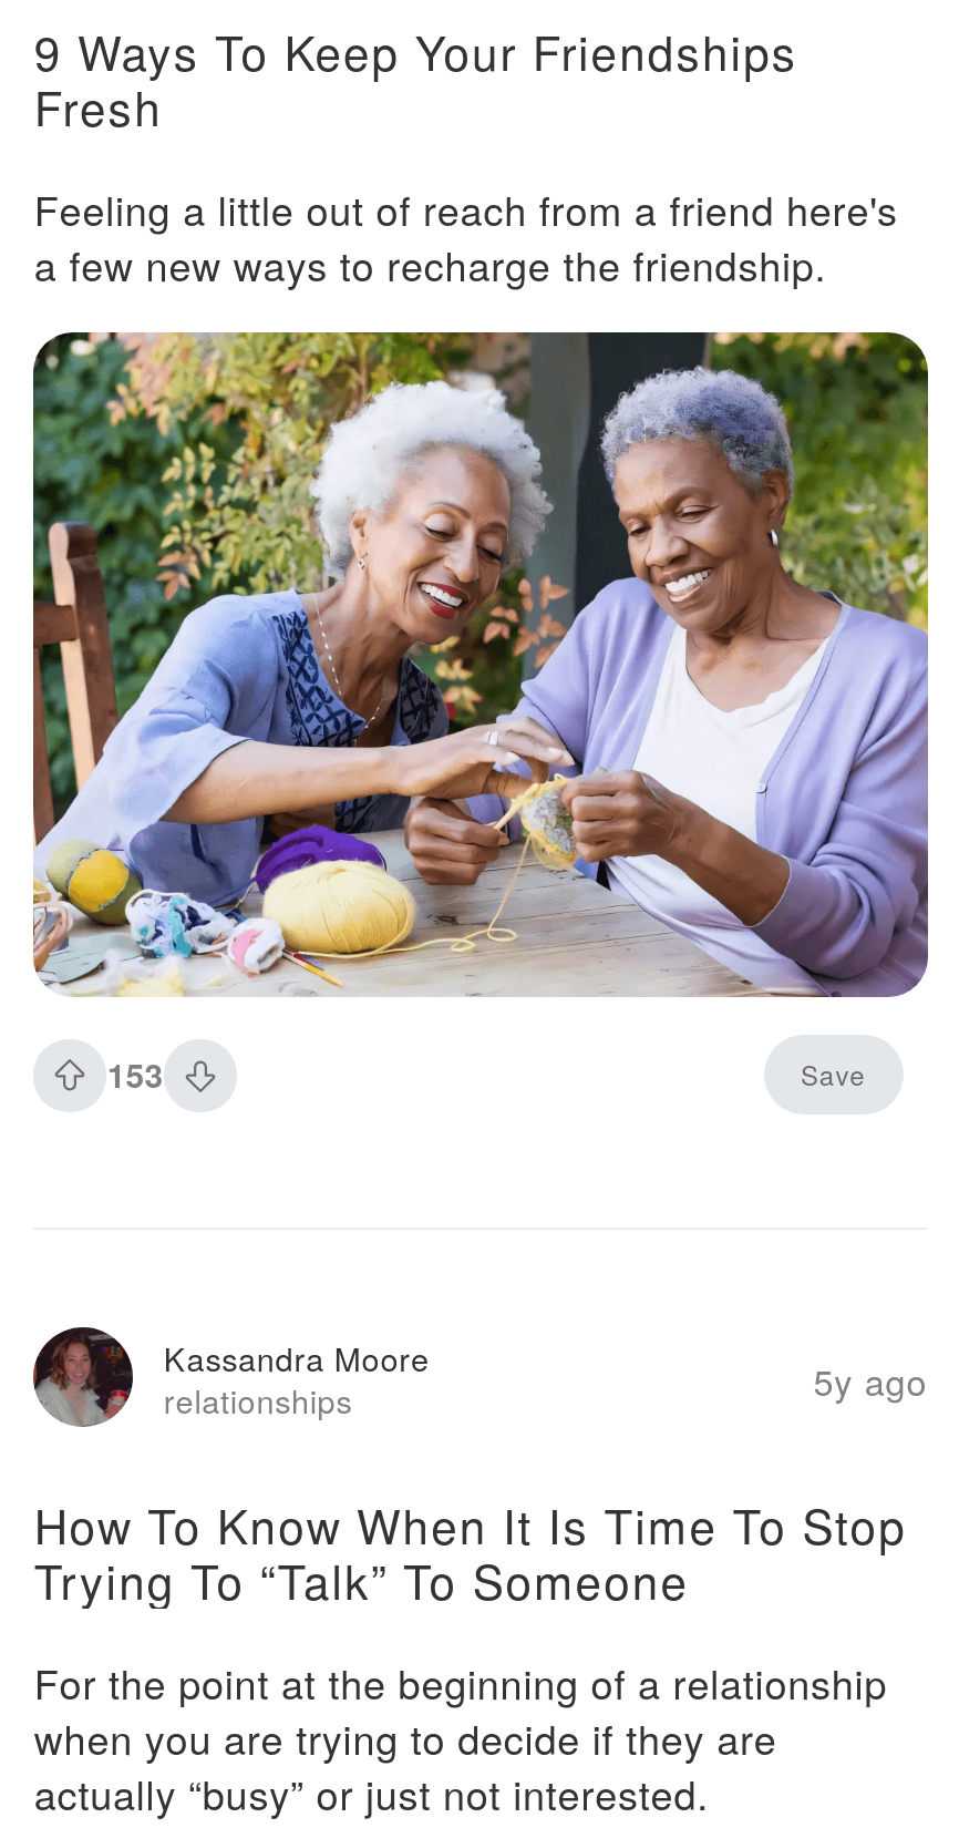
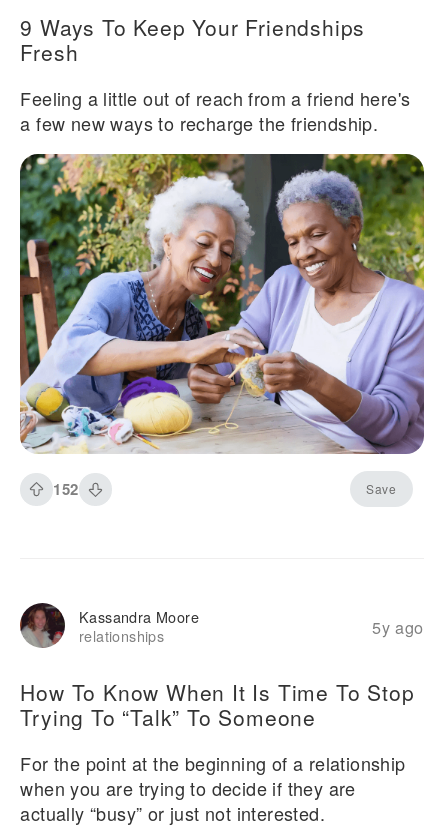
- 153
+ 152
